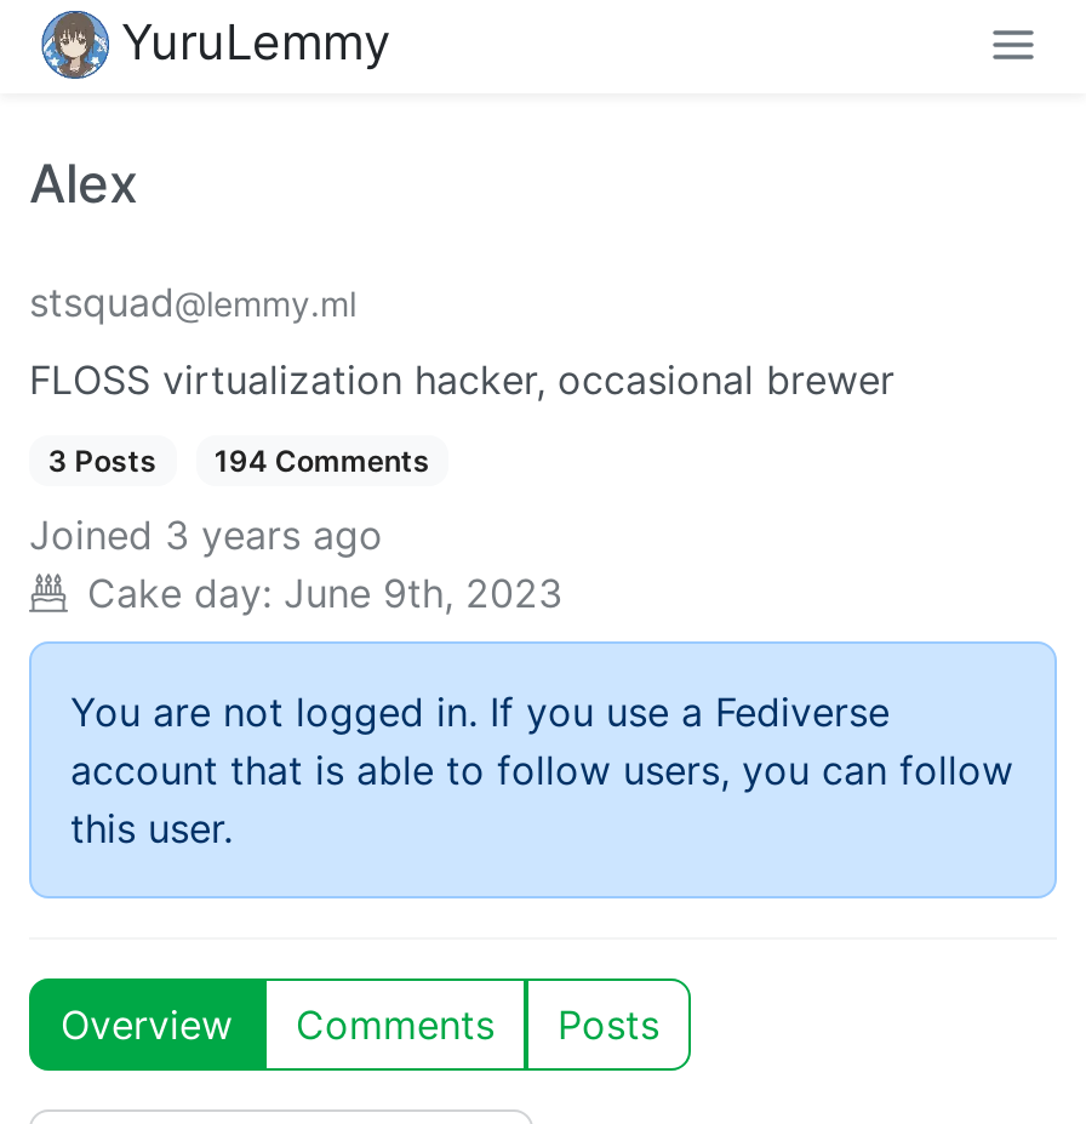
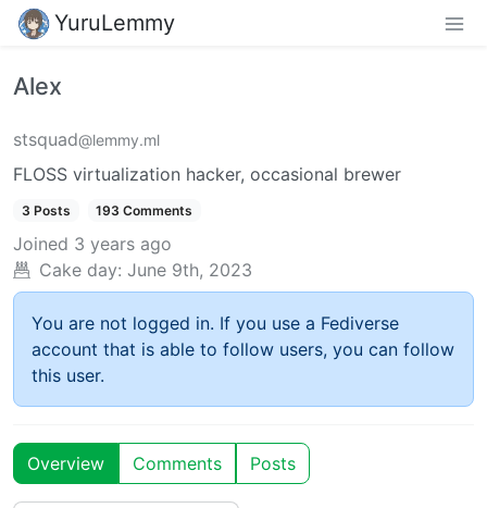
- 3 Posts 194 Comments
+ 3 Posts 193 Comments
